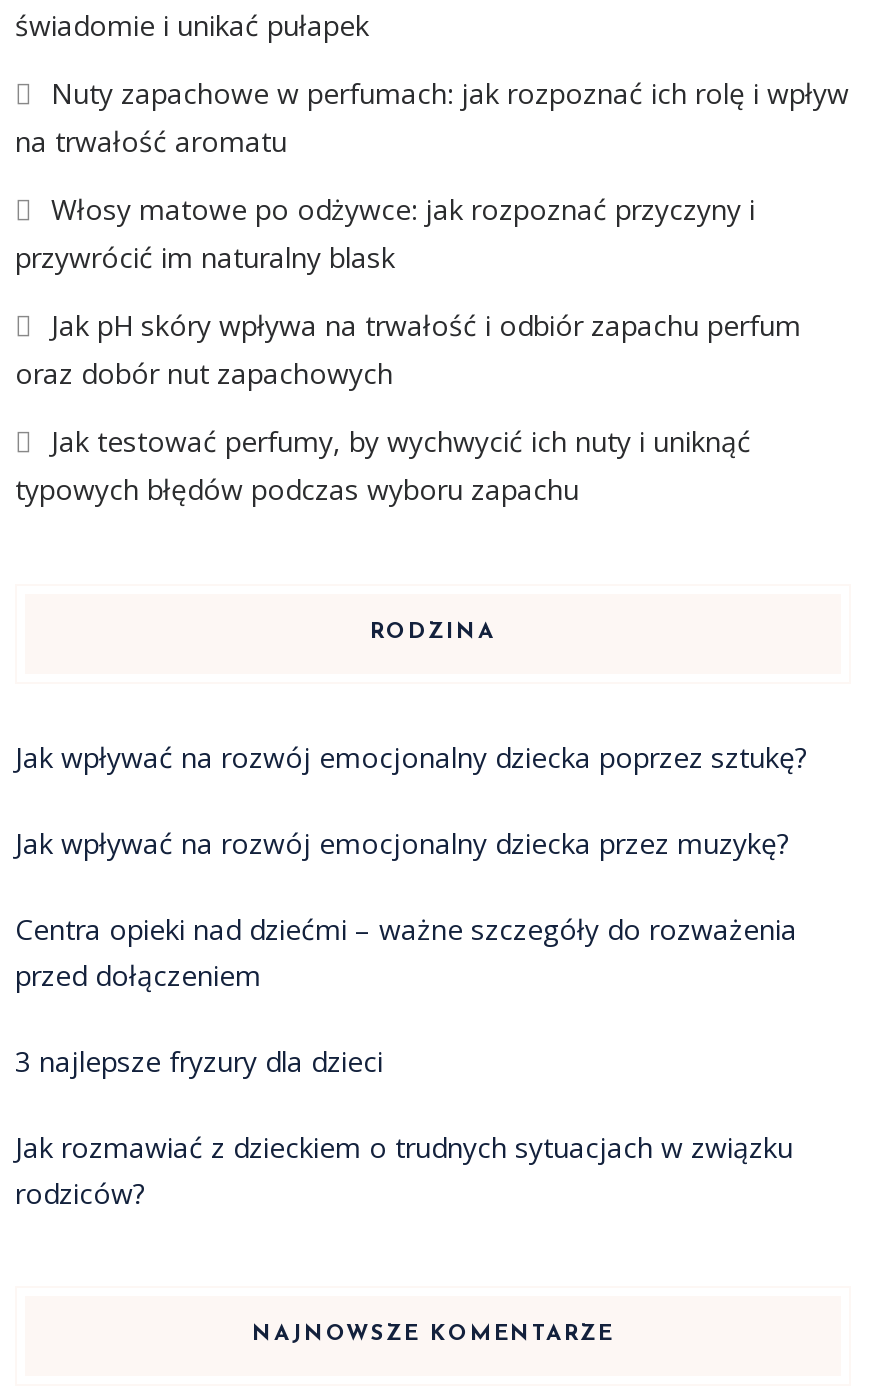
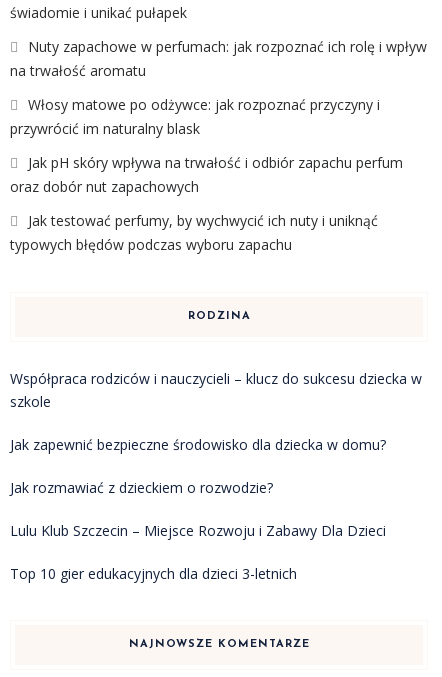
- Jak wpływać na rozwój emocjonalny dziecka poprzez sztukę?
+ Współpraca rodziców i nauczycieli – klucz do sukcesu dziecka w
+ szkole

- Jak wpływać na rozwój emocjonalny dziecka przez muzykę?
+ Jak zapewnić bezpieczne środowisko dla dziecka w domu?

- Centra opieki nad dziećmi – ważne szczegóły do rozważenia
- przed dołączeniem
+ Jak rozmawiać z dzieckiem o rozwodzie?

- 3 najlepsze fryzury dla dzieci
+ Lulu Klub Szczecin – Miejsce Rozwoju i Zabawy Dla Dzieci

- Jak rozmawiać z dzieckiem o trudnych sytuacjach w związku
- rodziców?
+ Top 10 gier edukacyjnych dla dzieci 3-letnich
